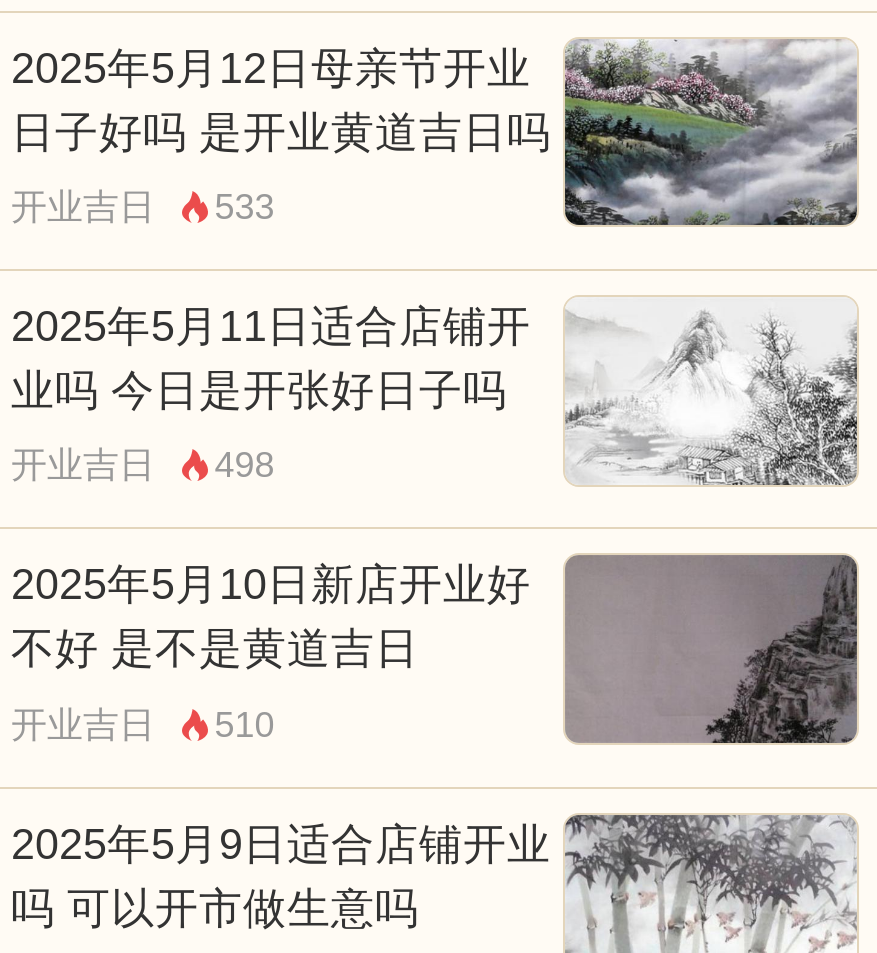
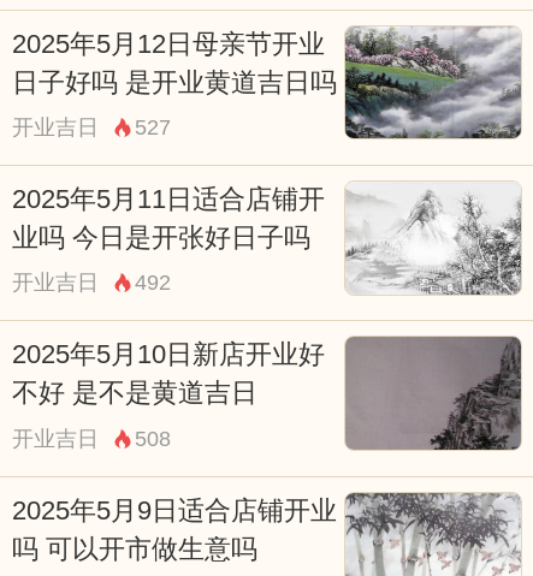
- 533
+ 527

- 开业吉日 498
+ 开业吉日 492

- 开业吉日 510
+ 开业吉日 508
